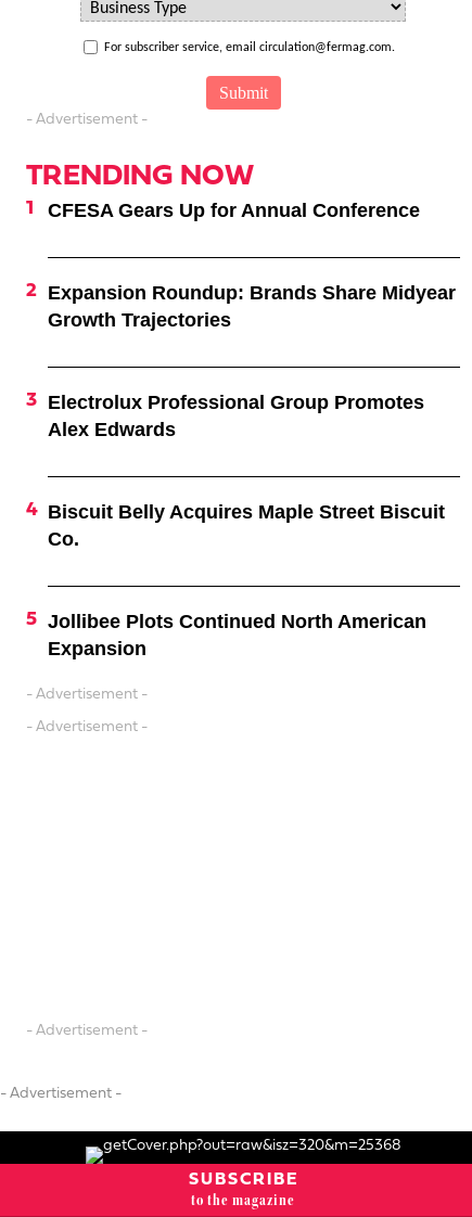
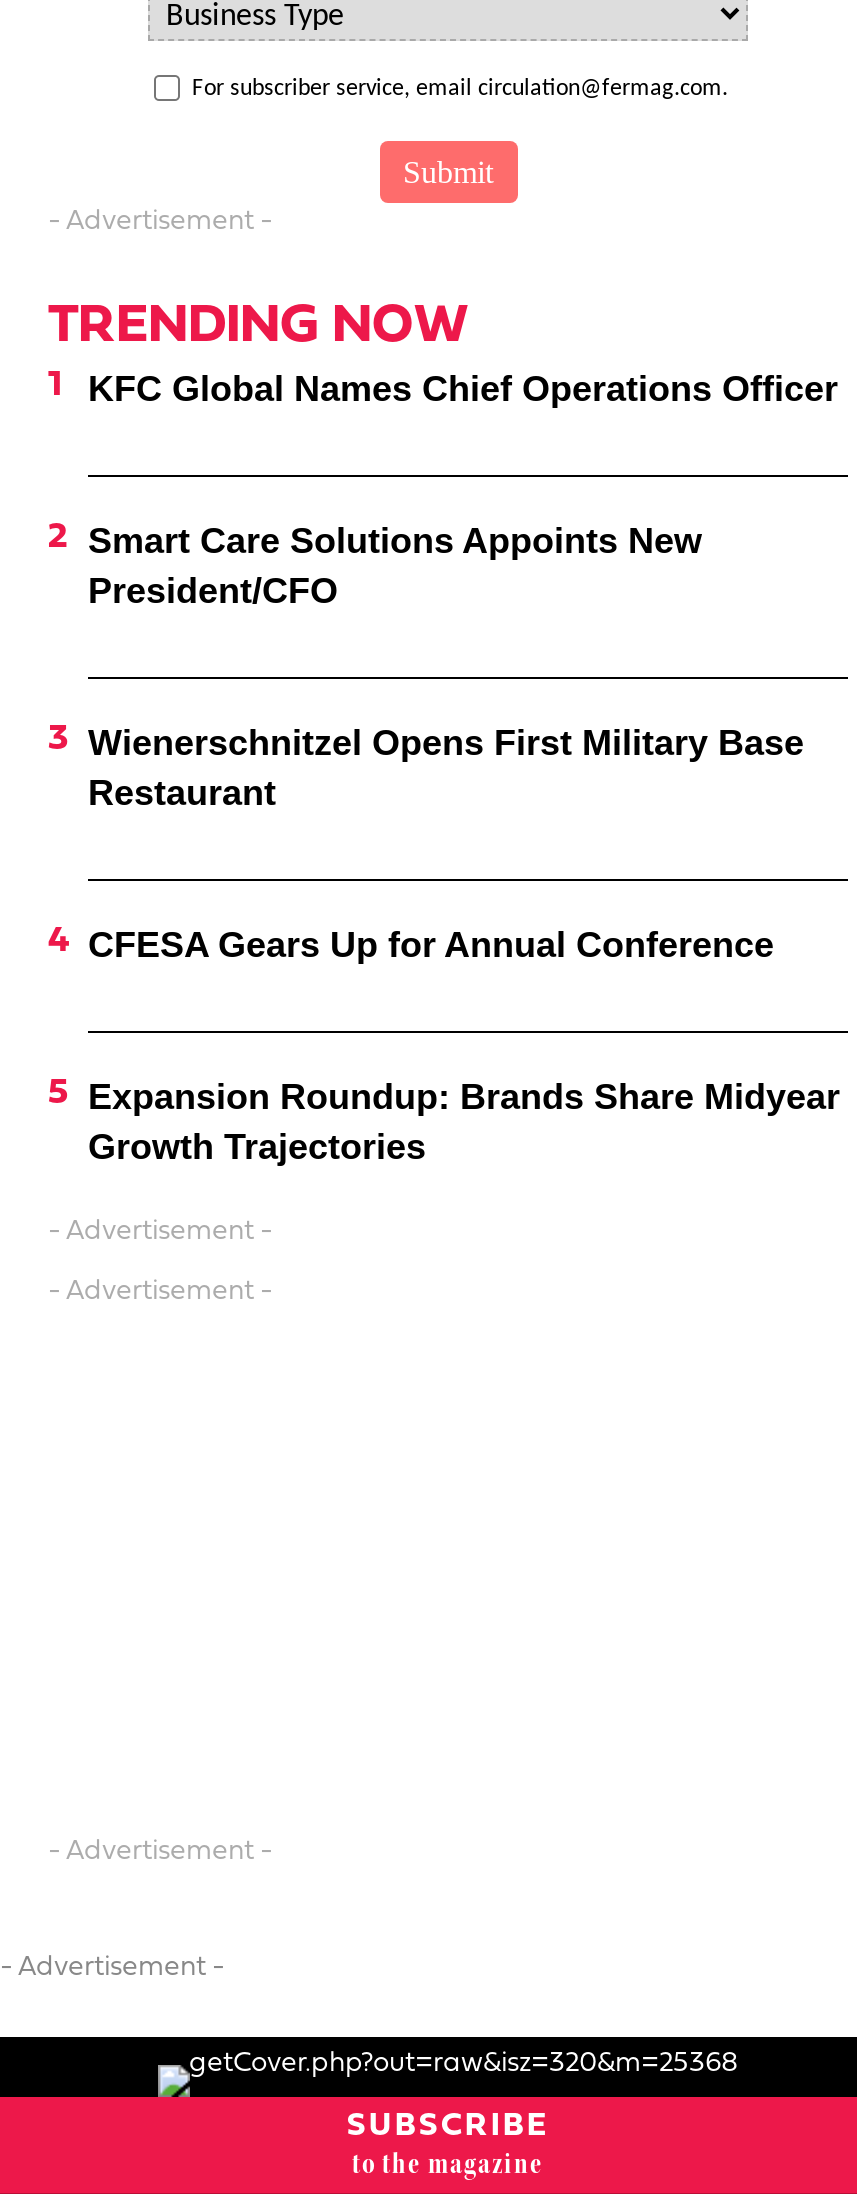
+ KFC Global Names Chief Operations Officer

+ Smart Care Solutions Appoints New
+ President/CFO

+ Wienerschnitzel Opens First Military Base
+ Restaurant

moved down: CFESA Gears Up for Annual Conference | Expansion Roundup: Brands Share Midyear | Growth Trajectories

- Electrolux Professional Group Promotes
- Alex Edwards

- Biscuit Belly Acquires Maple Street Biscuit
- Co.

- Jollibee Plots Continued North American
- Expansion
